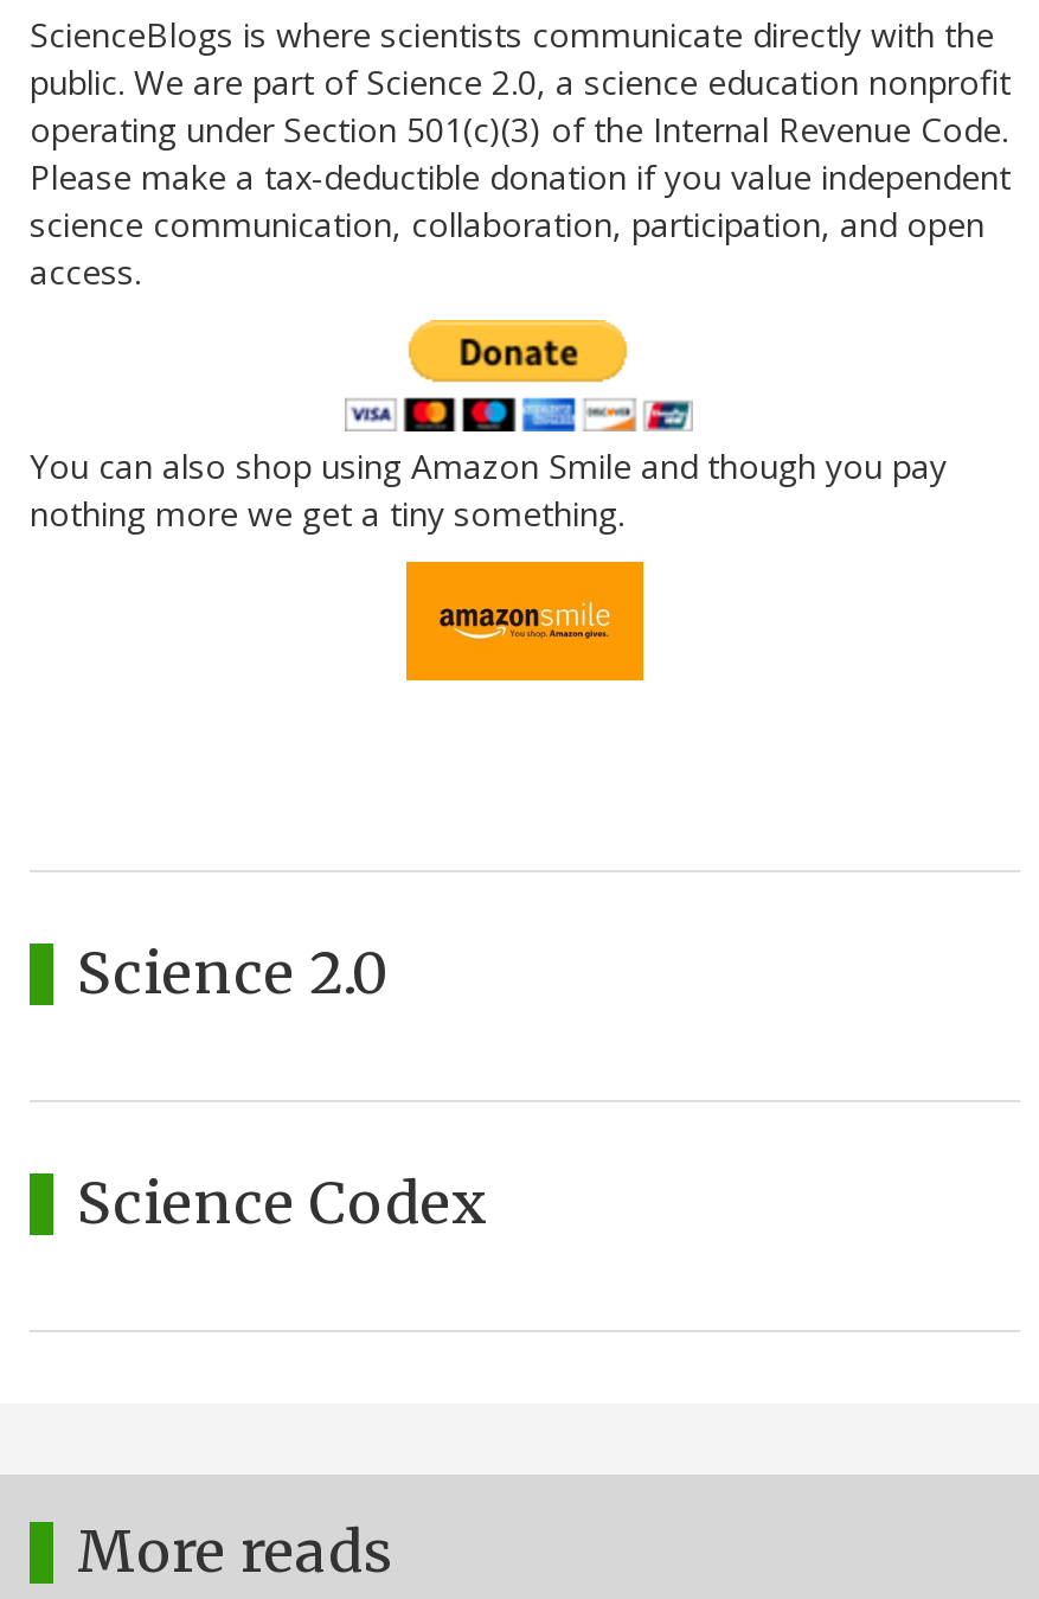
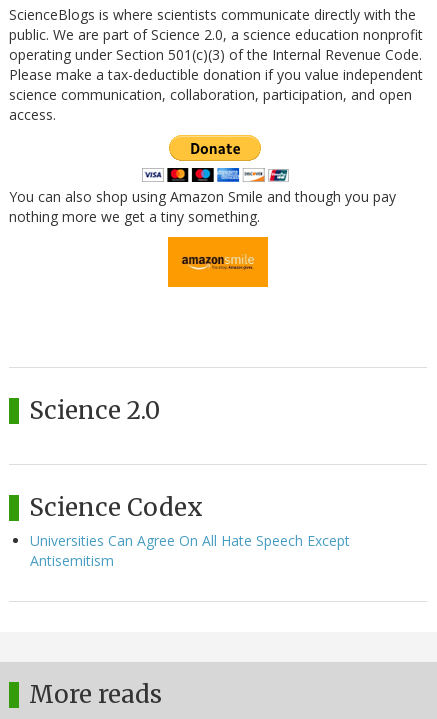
+ Universities Can Agree On All Hate Speech Except
+ Antisemitism
